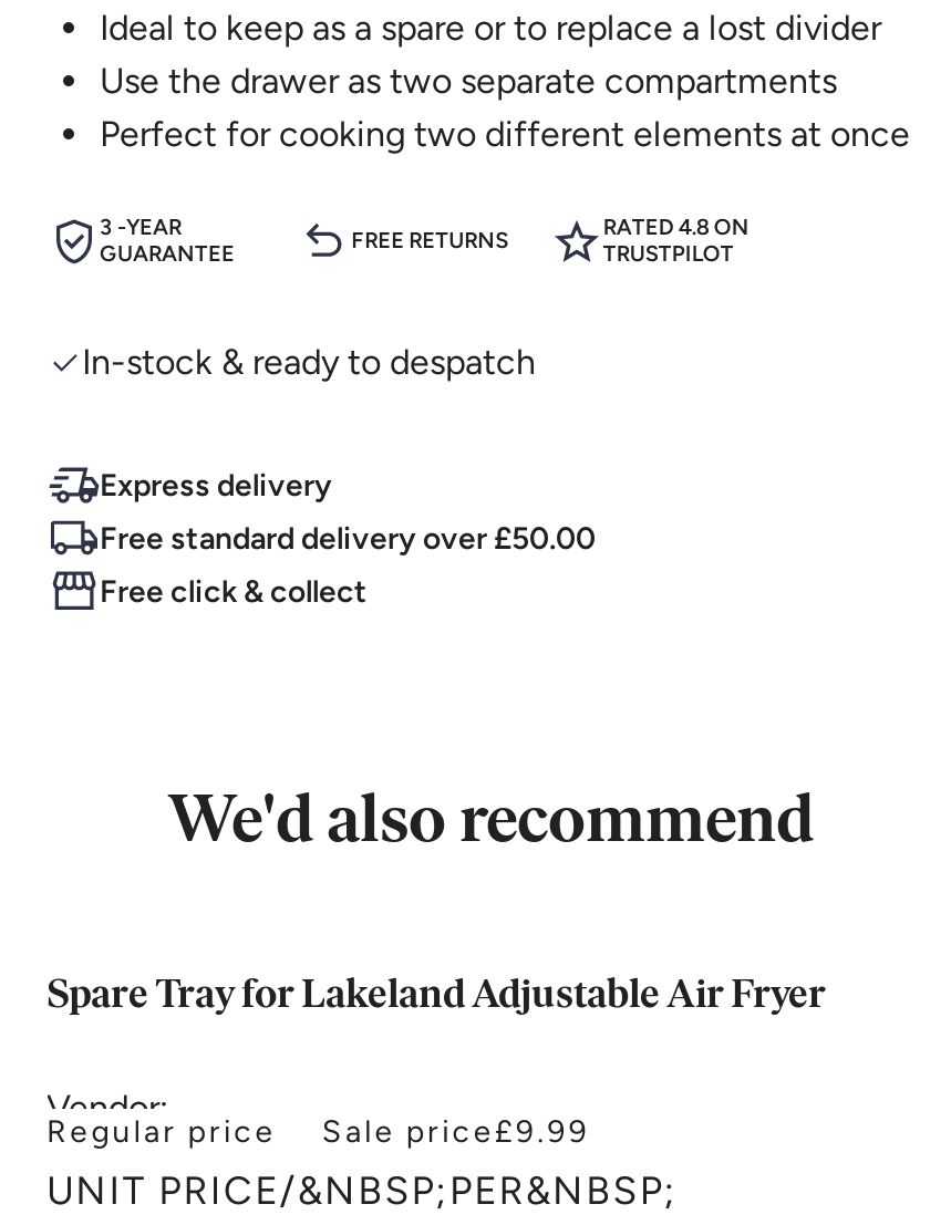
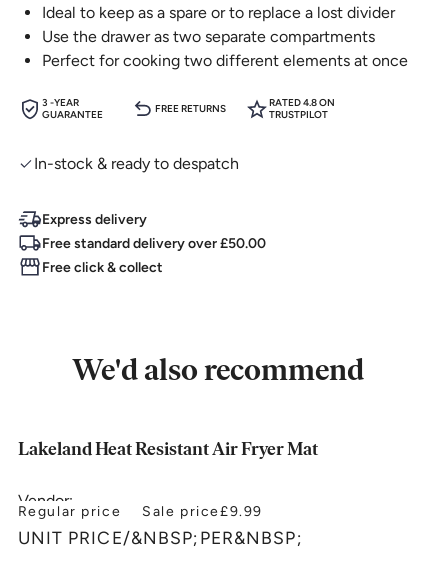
- Spare Tray for Lakeland Adjustable Air Fryer
+ Lakeland Heat Resistant Air Fryer Mat
